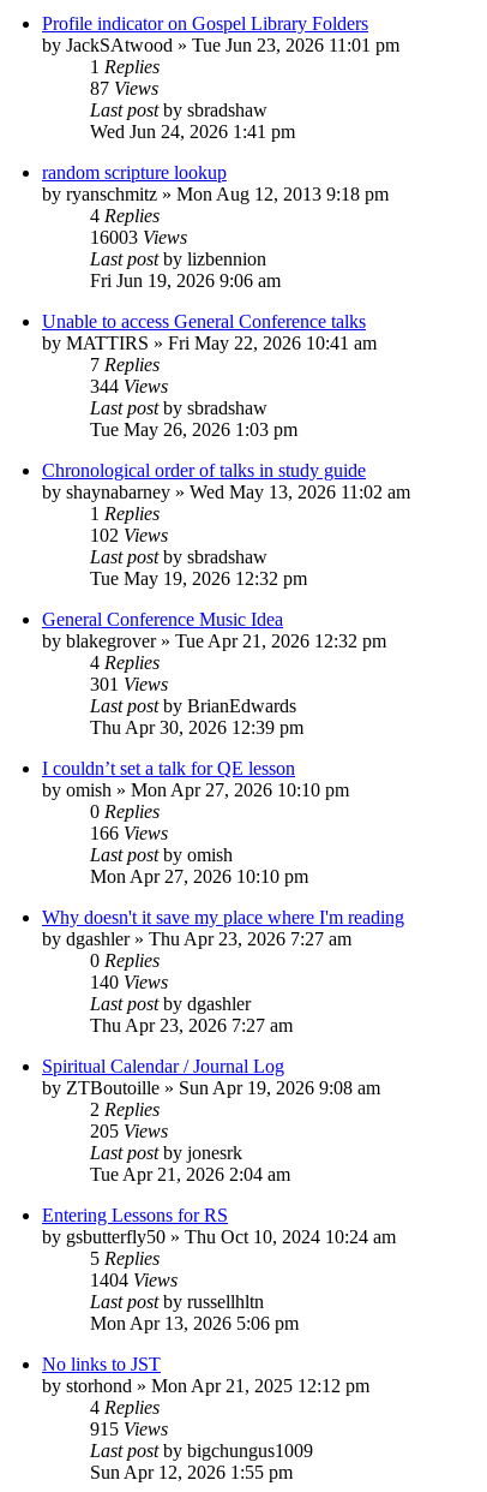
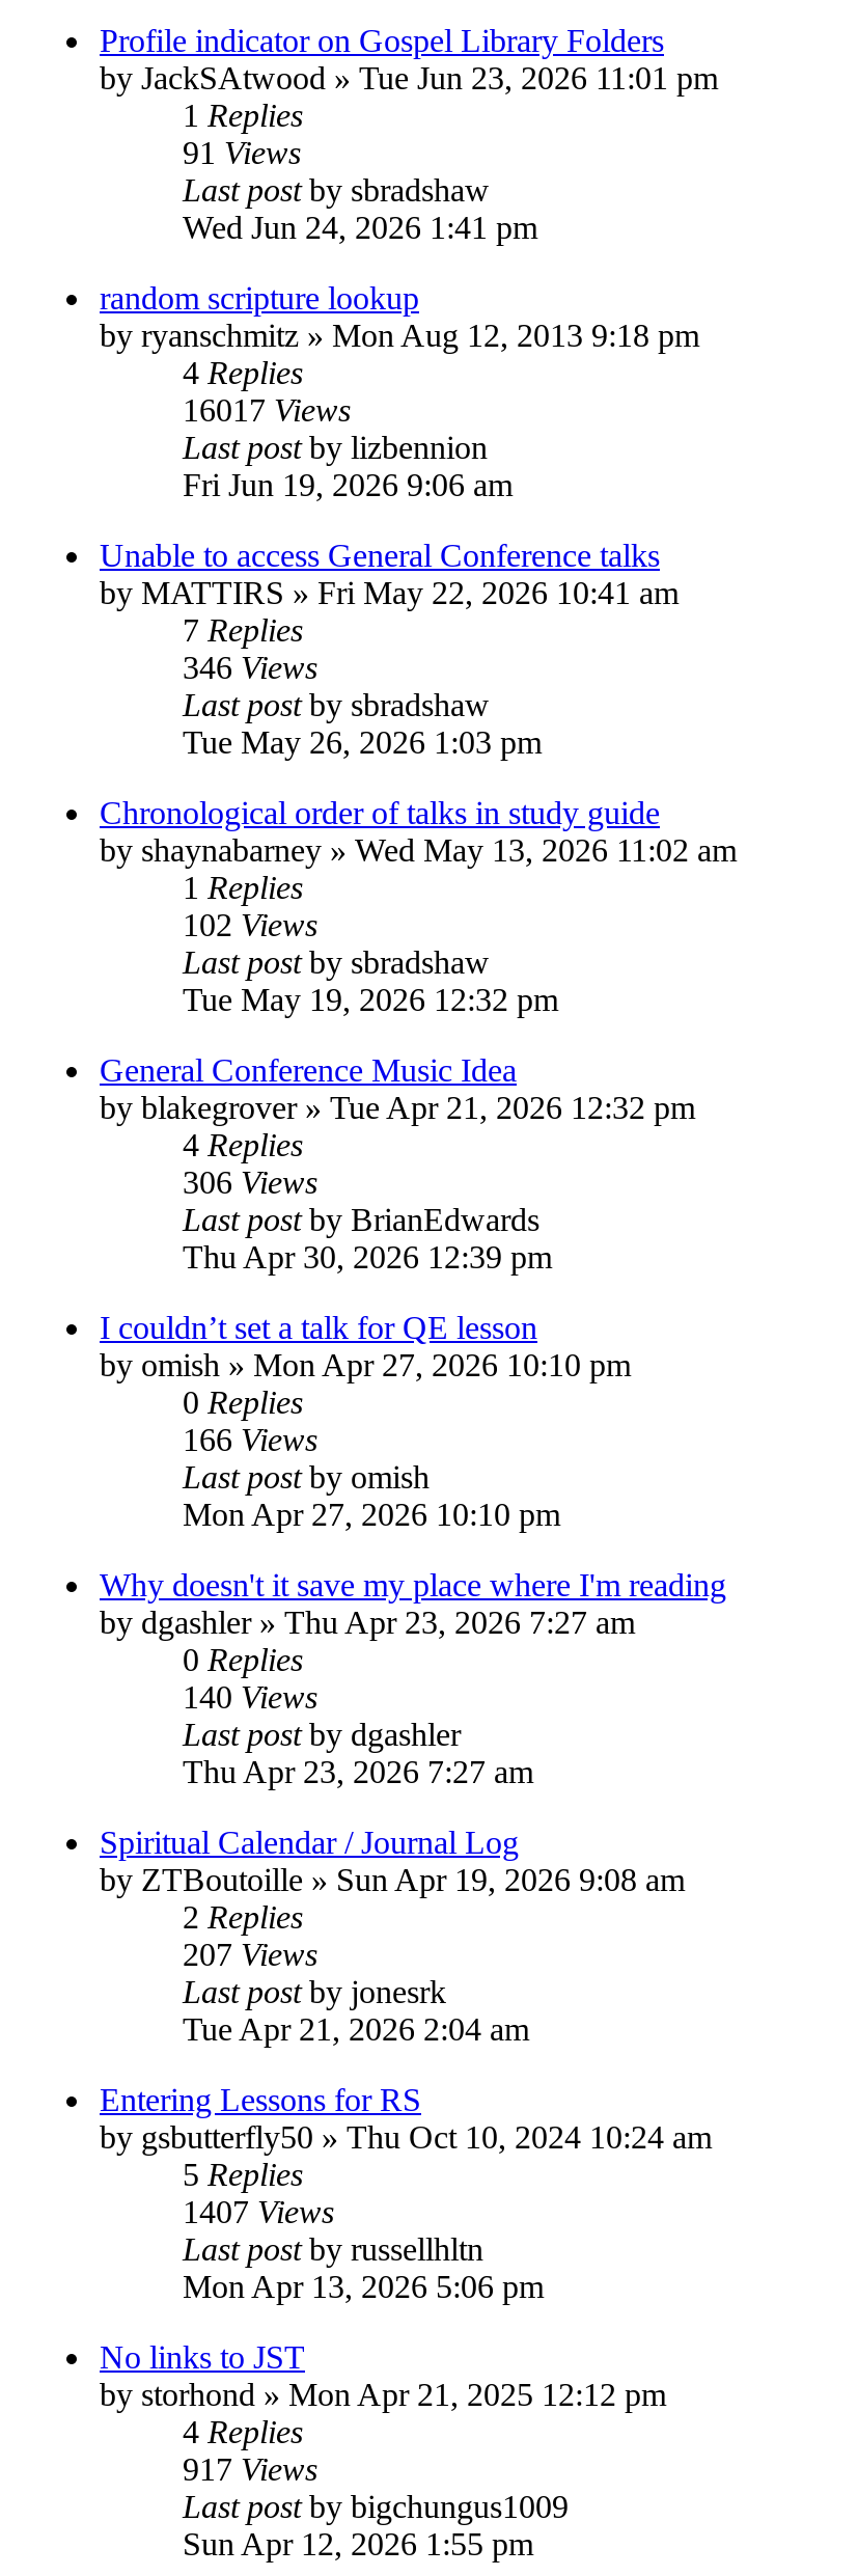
- 87 Views
+ 91 Views

- 16003 Views
+ 16017 Views

- 344 Views
+ 346 Views

- 301 Views
+ 306 Views

- 205 Views
+ 207 Views

- 1404 Views
+ 1407 Views

- 915 Views
+ 917 Views
